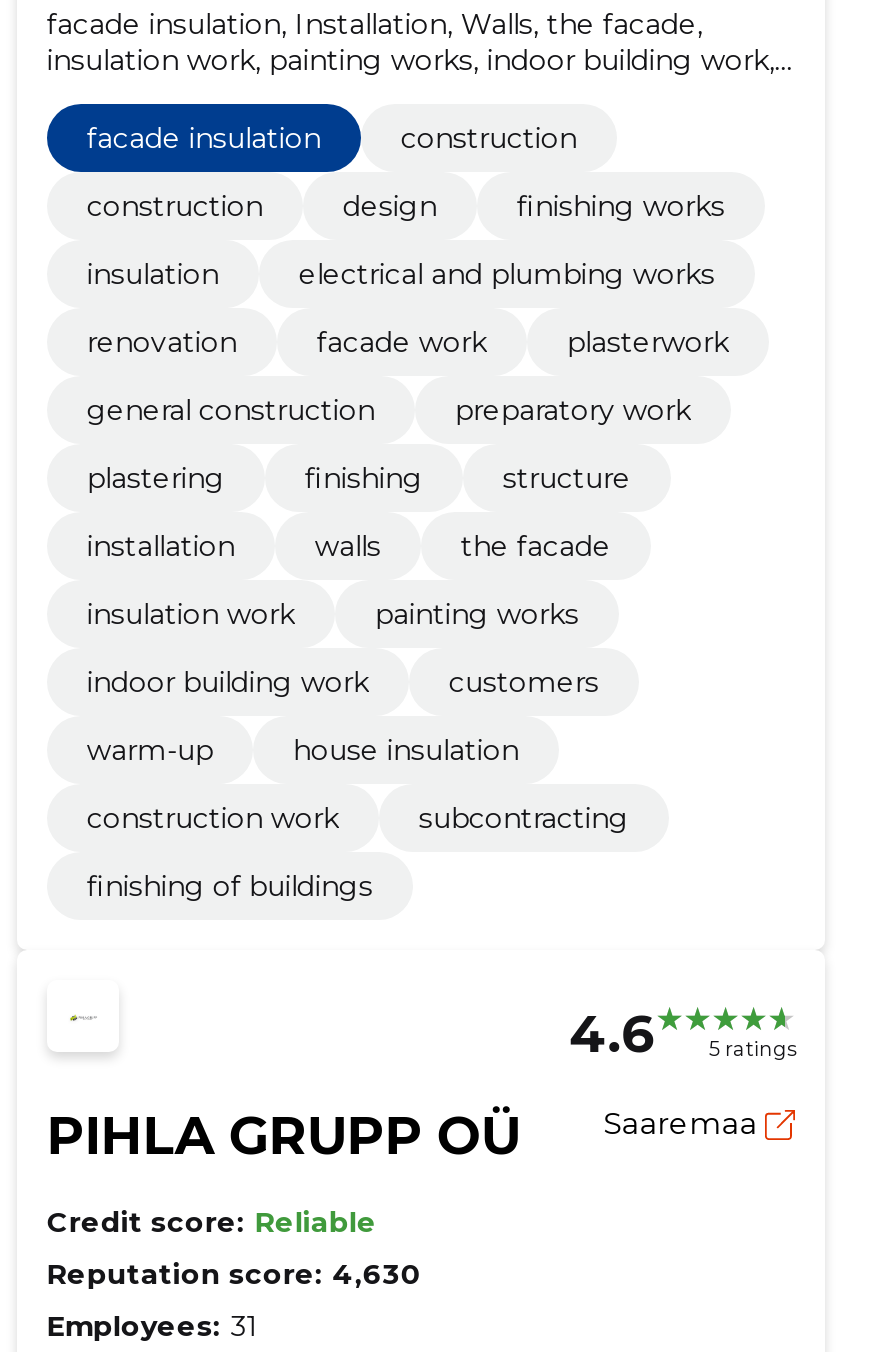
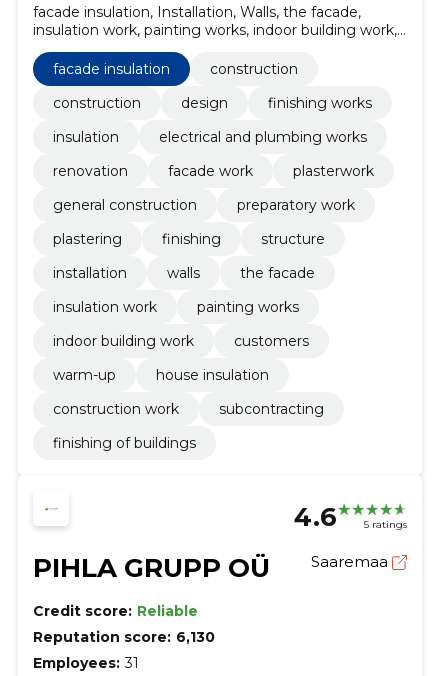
- Reputation score: 4,630
+ Reputation score: 6,130
